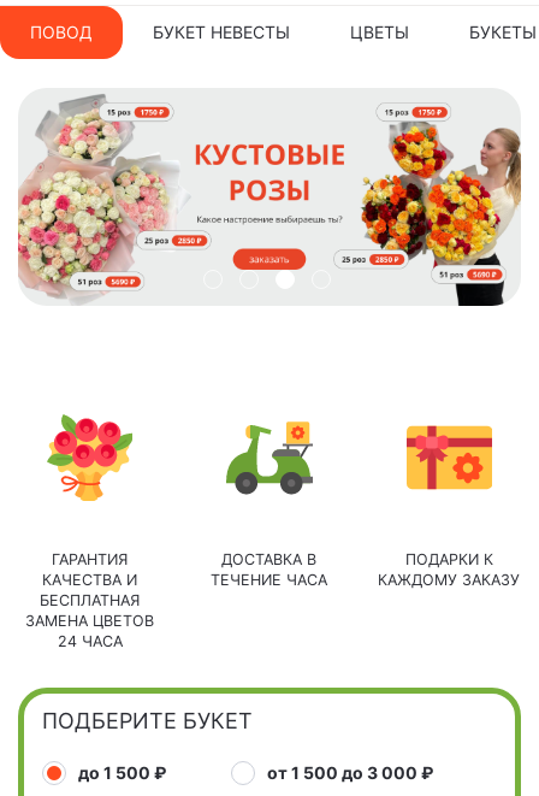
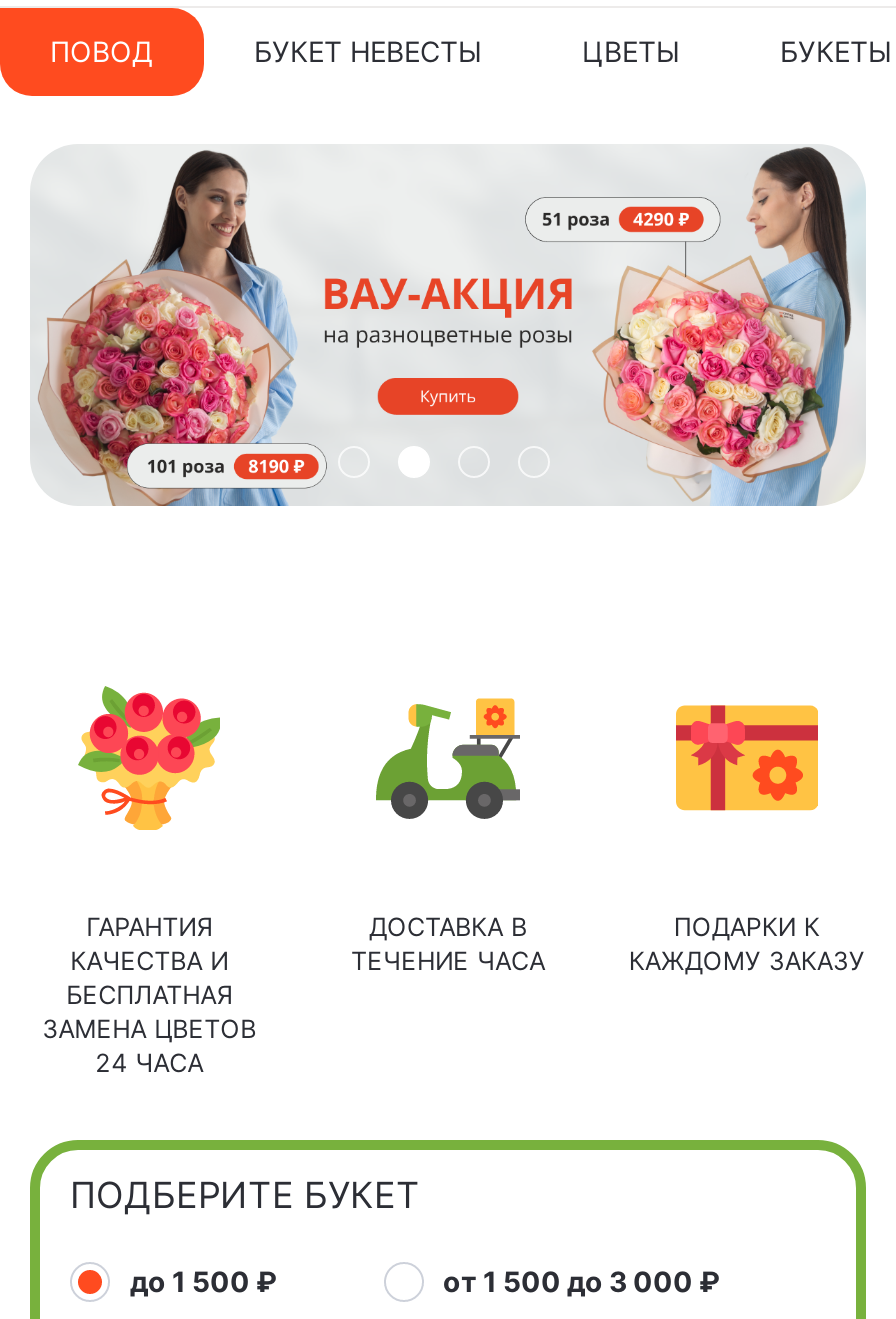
- [image]
+ [image]
